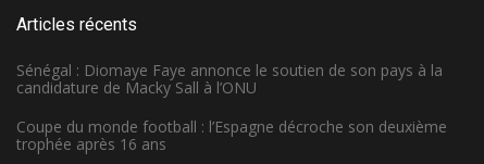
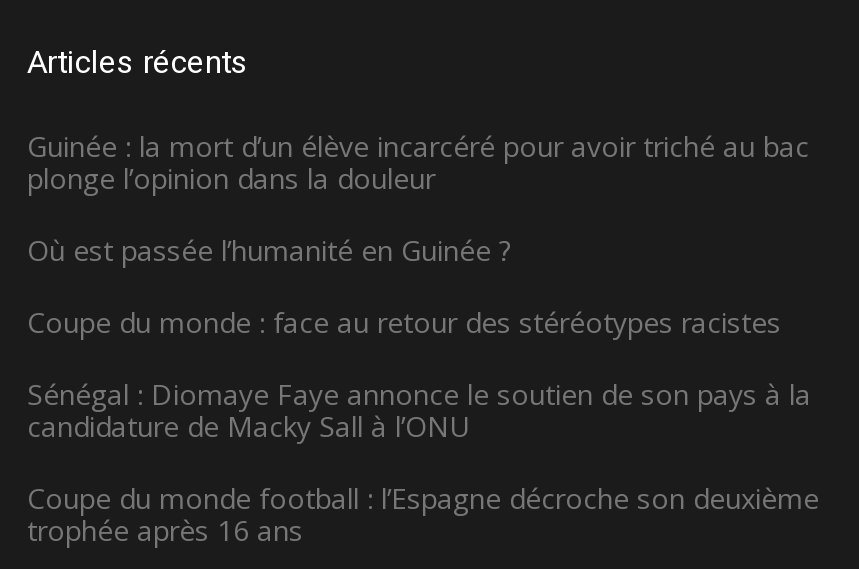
+ Guinée : la mort d’un élève incarcéré pour avoir triché au bac
+ plonge l’opinion dans la douleur
+ Où est passée l’humanité en Guinée ?
+ Coupe du monde : face au retour des stéréotypes racistes
